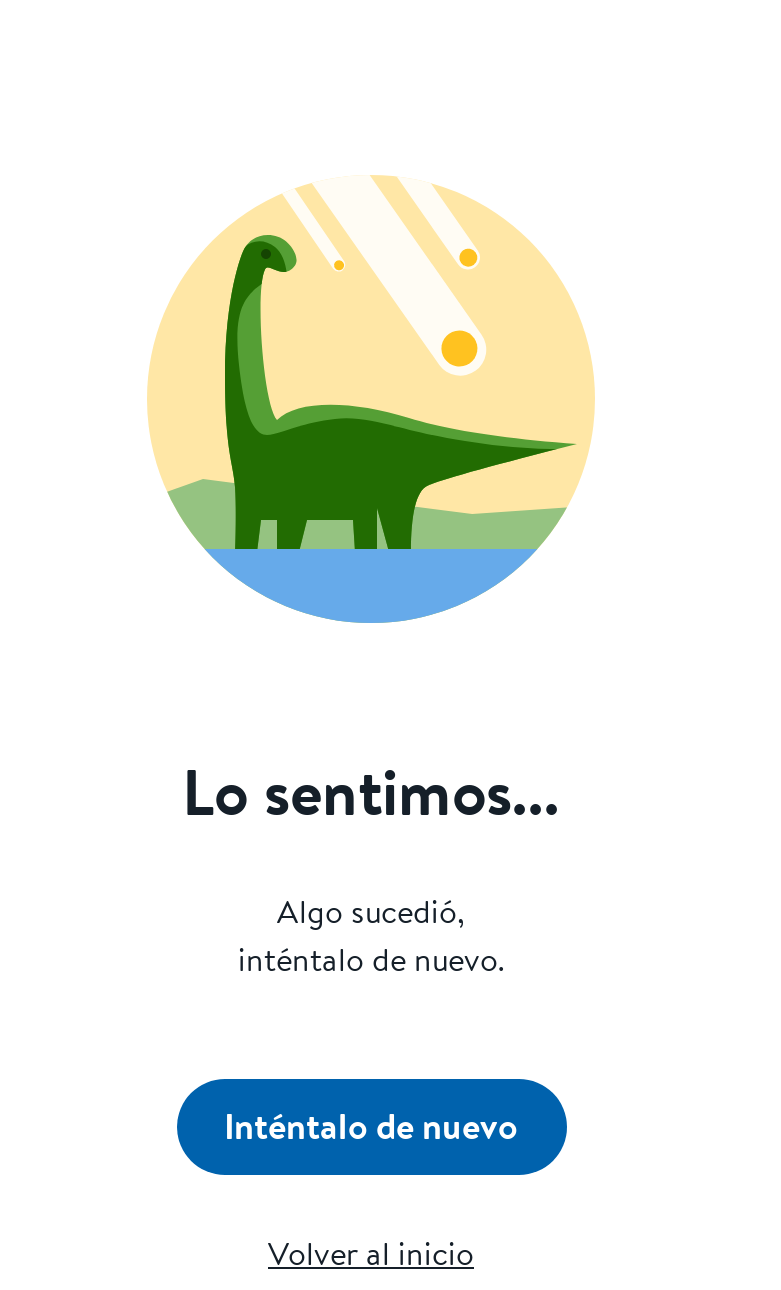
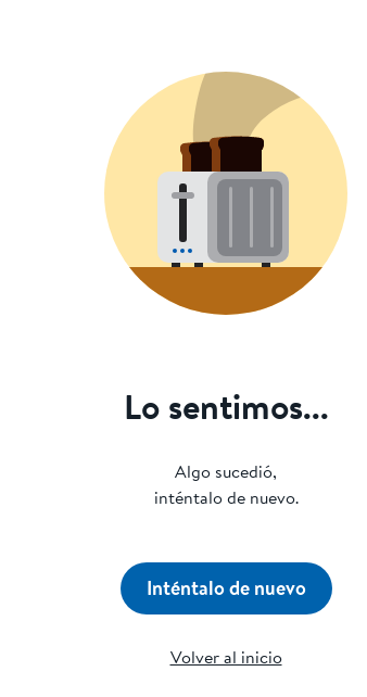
- [image]
+ [image]
